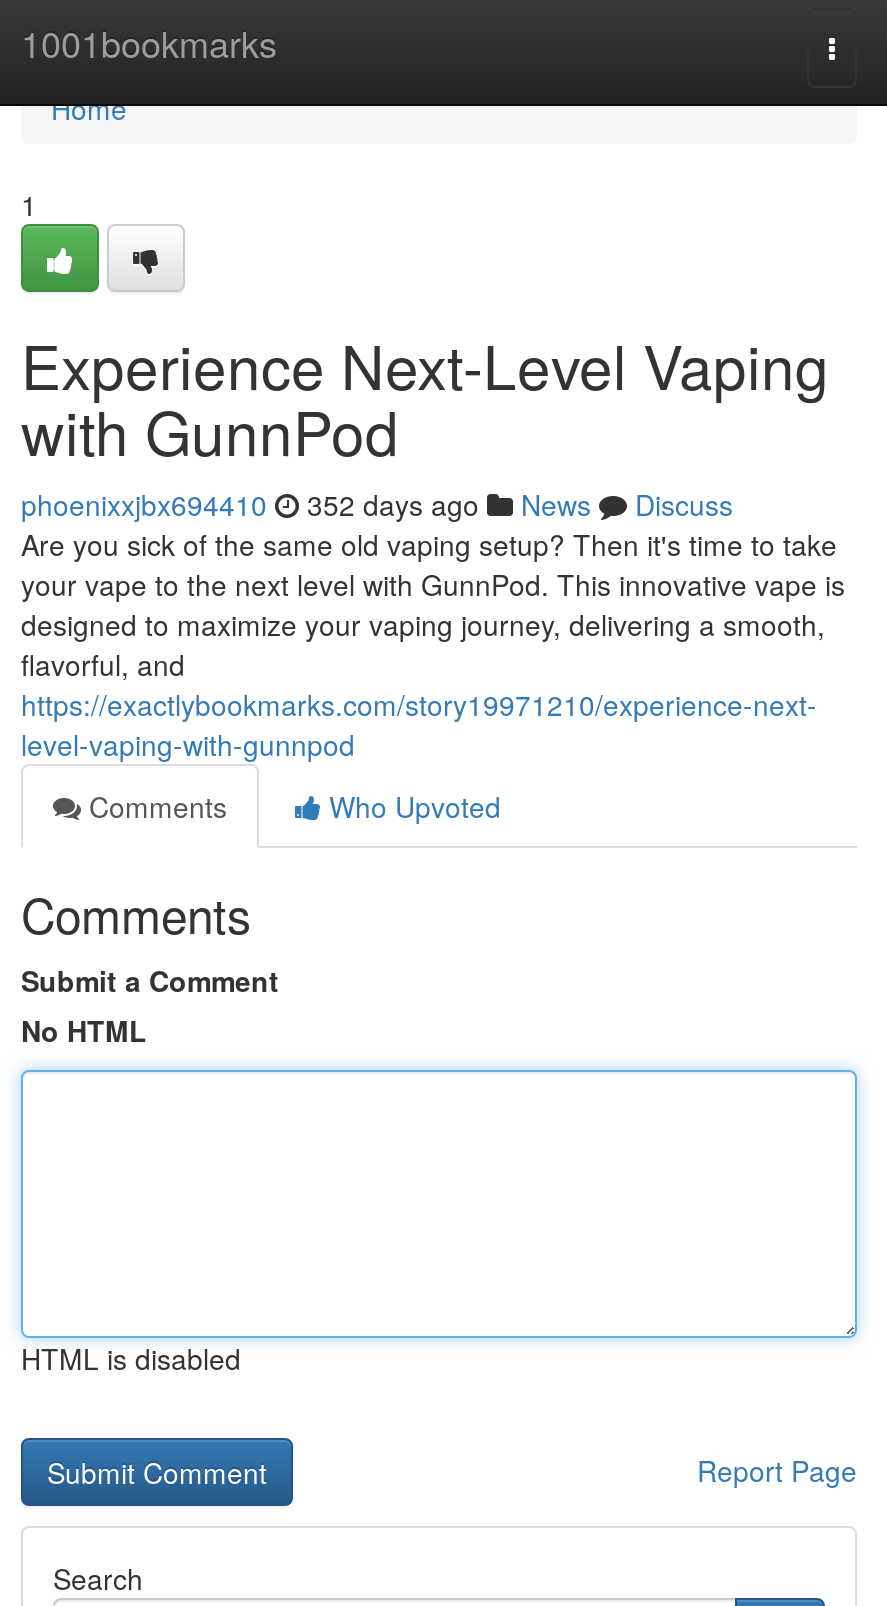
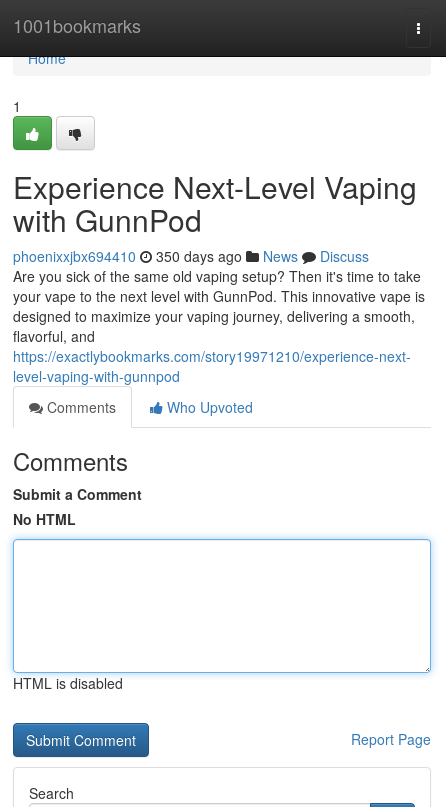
- phoenixxjbx694410 352 days ago News Discuss
+ phoenixxjbx694410 350 days ago News Discuss
